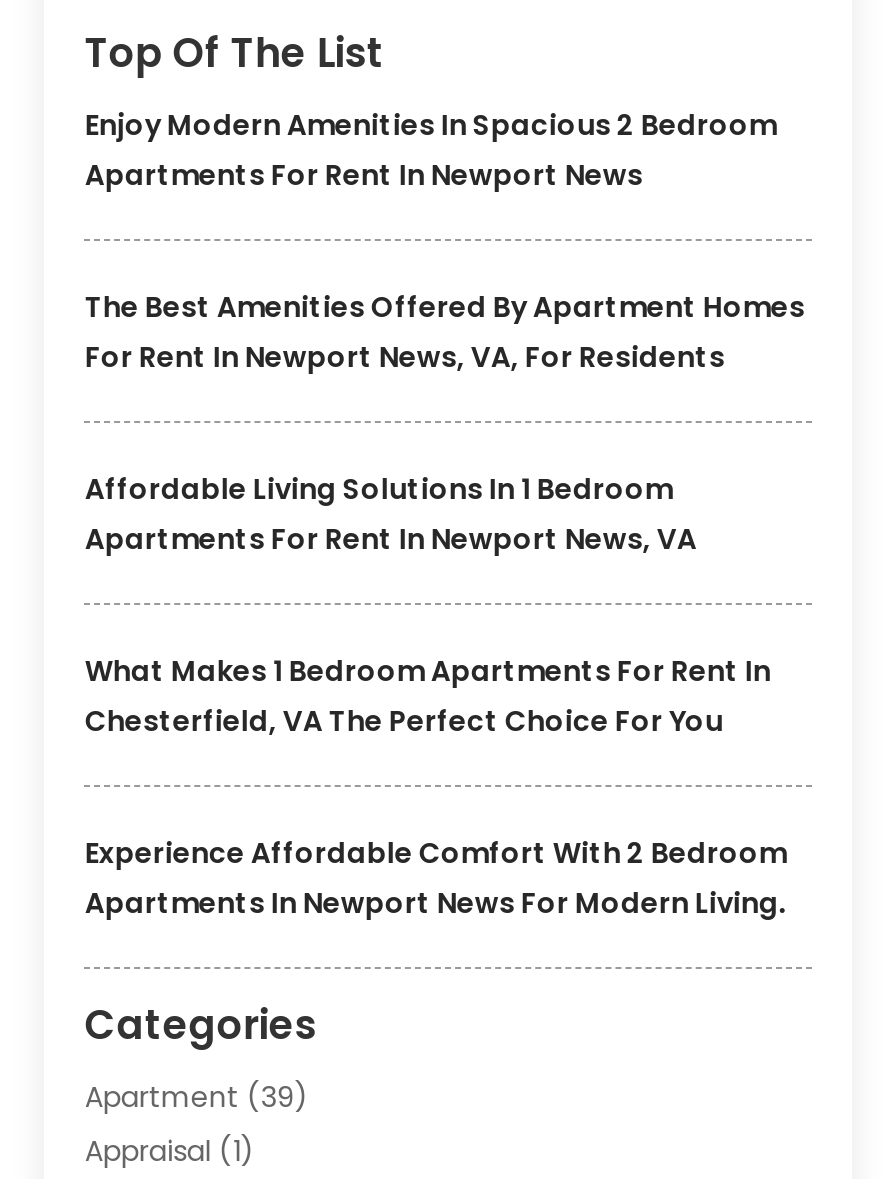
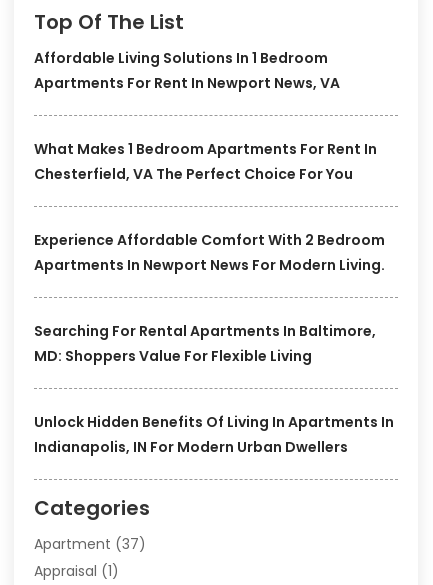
- Enjoy Modern Amenities In Spacious 2 Bedroom
- Apartments For Rent In Newport News
- The Best Amenities Offered By Apartment Homes
- For Rent In Newport News, VA, For Residents

moved up: Affordable Living Solutions In 1 Bedroom | Apartments For Rent In Newport News, VA | What Makes 1 Bedroom Apartments For Rent In | Chesterfield, VA The Perfect Choice For You | Experience Affordable Comfort With 2 Bedroom | Apartments In Newport News For Modern Living.

+ Searching For Rental Apartments In Baltimore,
+ MD: Shoppers Value For Flexible Living
+ Unlock Hidden Benefits Of Living In Apartments In
+ Indianapolis, IN For Modern Urban Dwellers

- Apartment (39)
+ Apartment (37)
